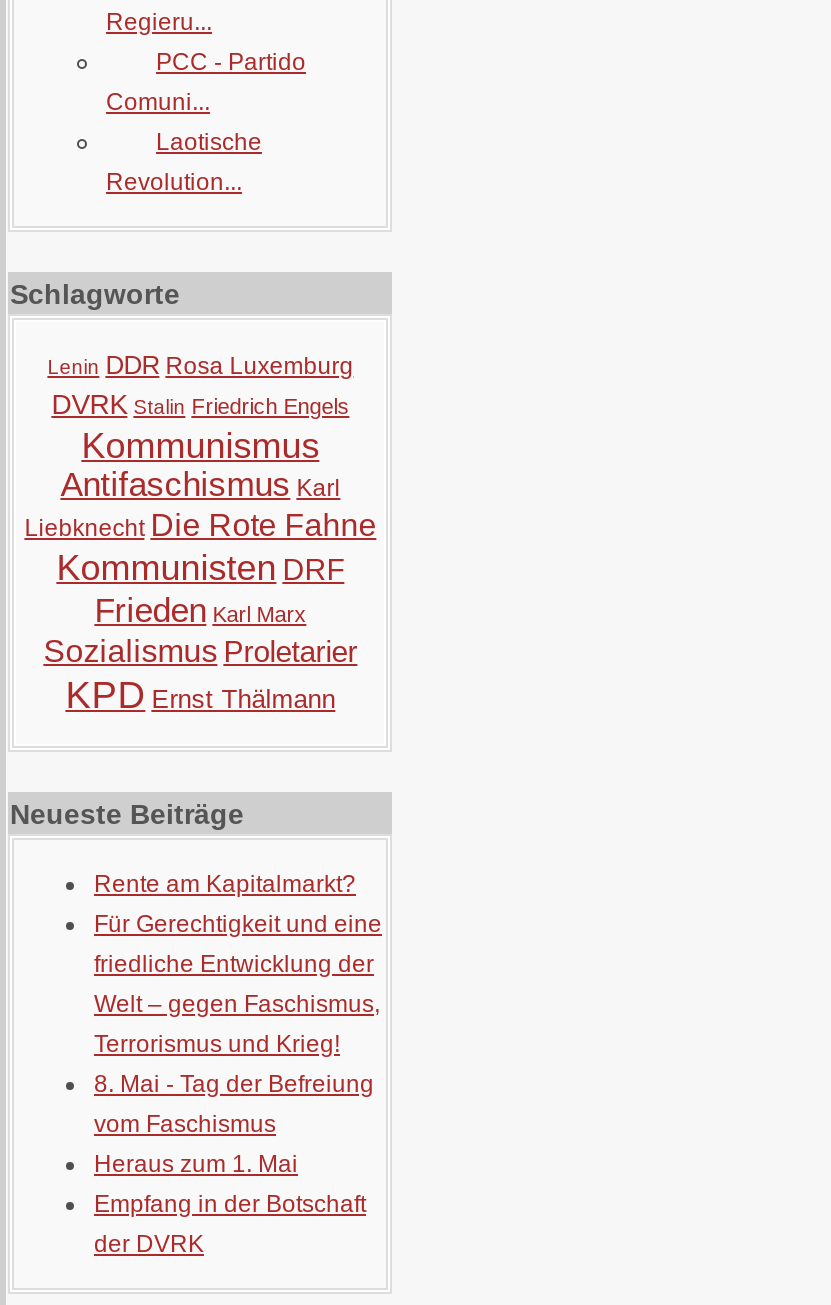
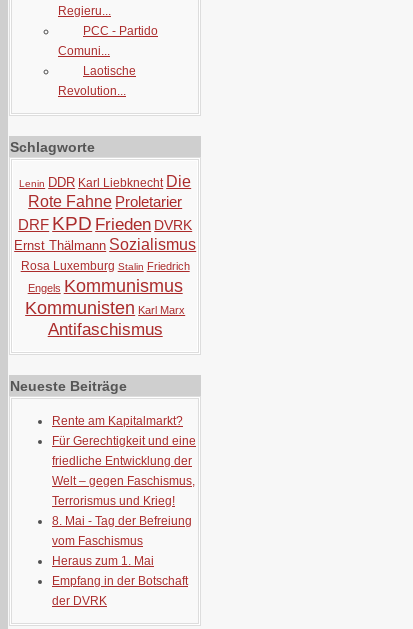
- Lenin DDR Rosa Luxemburg
- DVRK Stalin Friedrich Engels
- Kommunismus
- Antifaschismus Karl
- Liebknecht Die Rote Fahne
- Kommunisten DRF
- Frieden Karl Marx
- Sozialismus Proletarier
- KPD Ernst Thälmann
+ Lenin DDR Karl Liebknecht Die
+ Rote Fahne Proletarier
+ DRF KPD Frieden DVRK
+ Ernst Thälmann Sozialismus
+ Rosa Luxemburg Stalin Friedrich
+ Engels Kommunismus
+ Kommunisten Karl Marx
+ Antifaschismus
